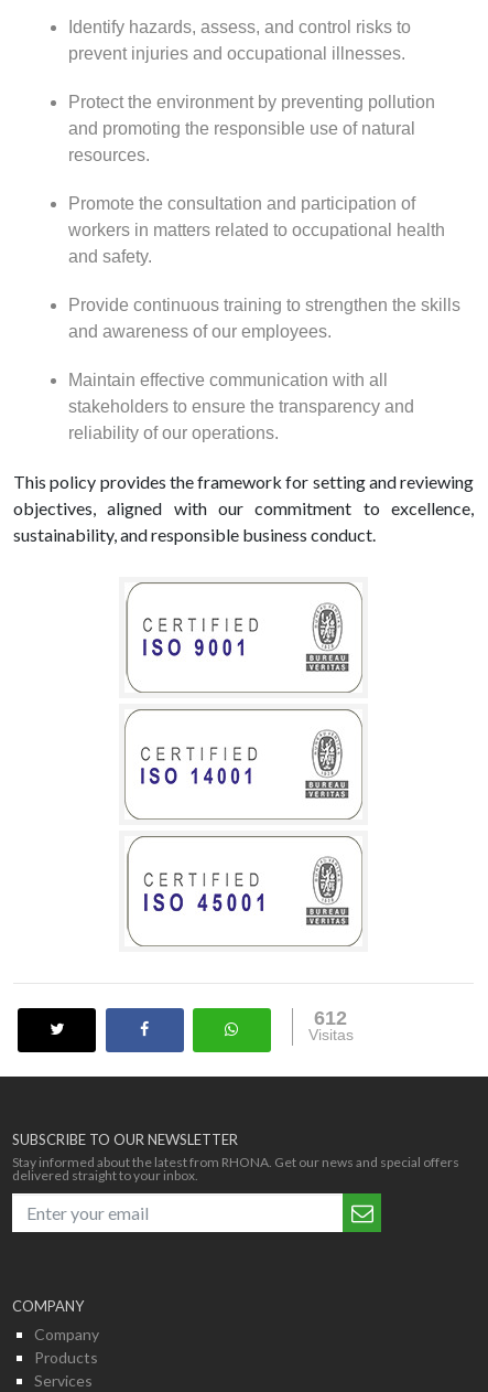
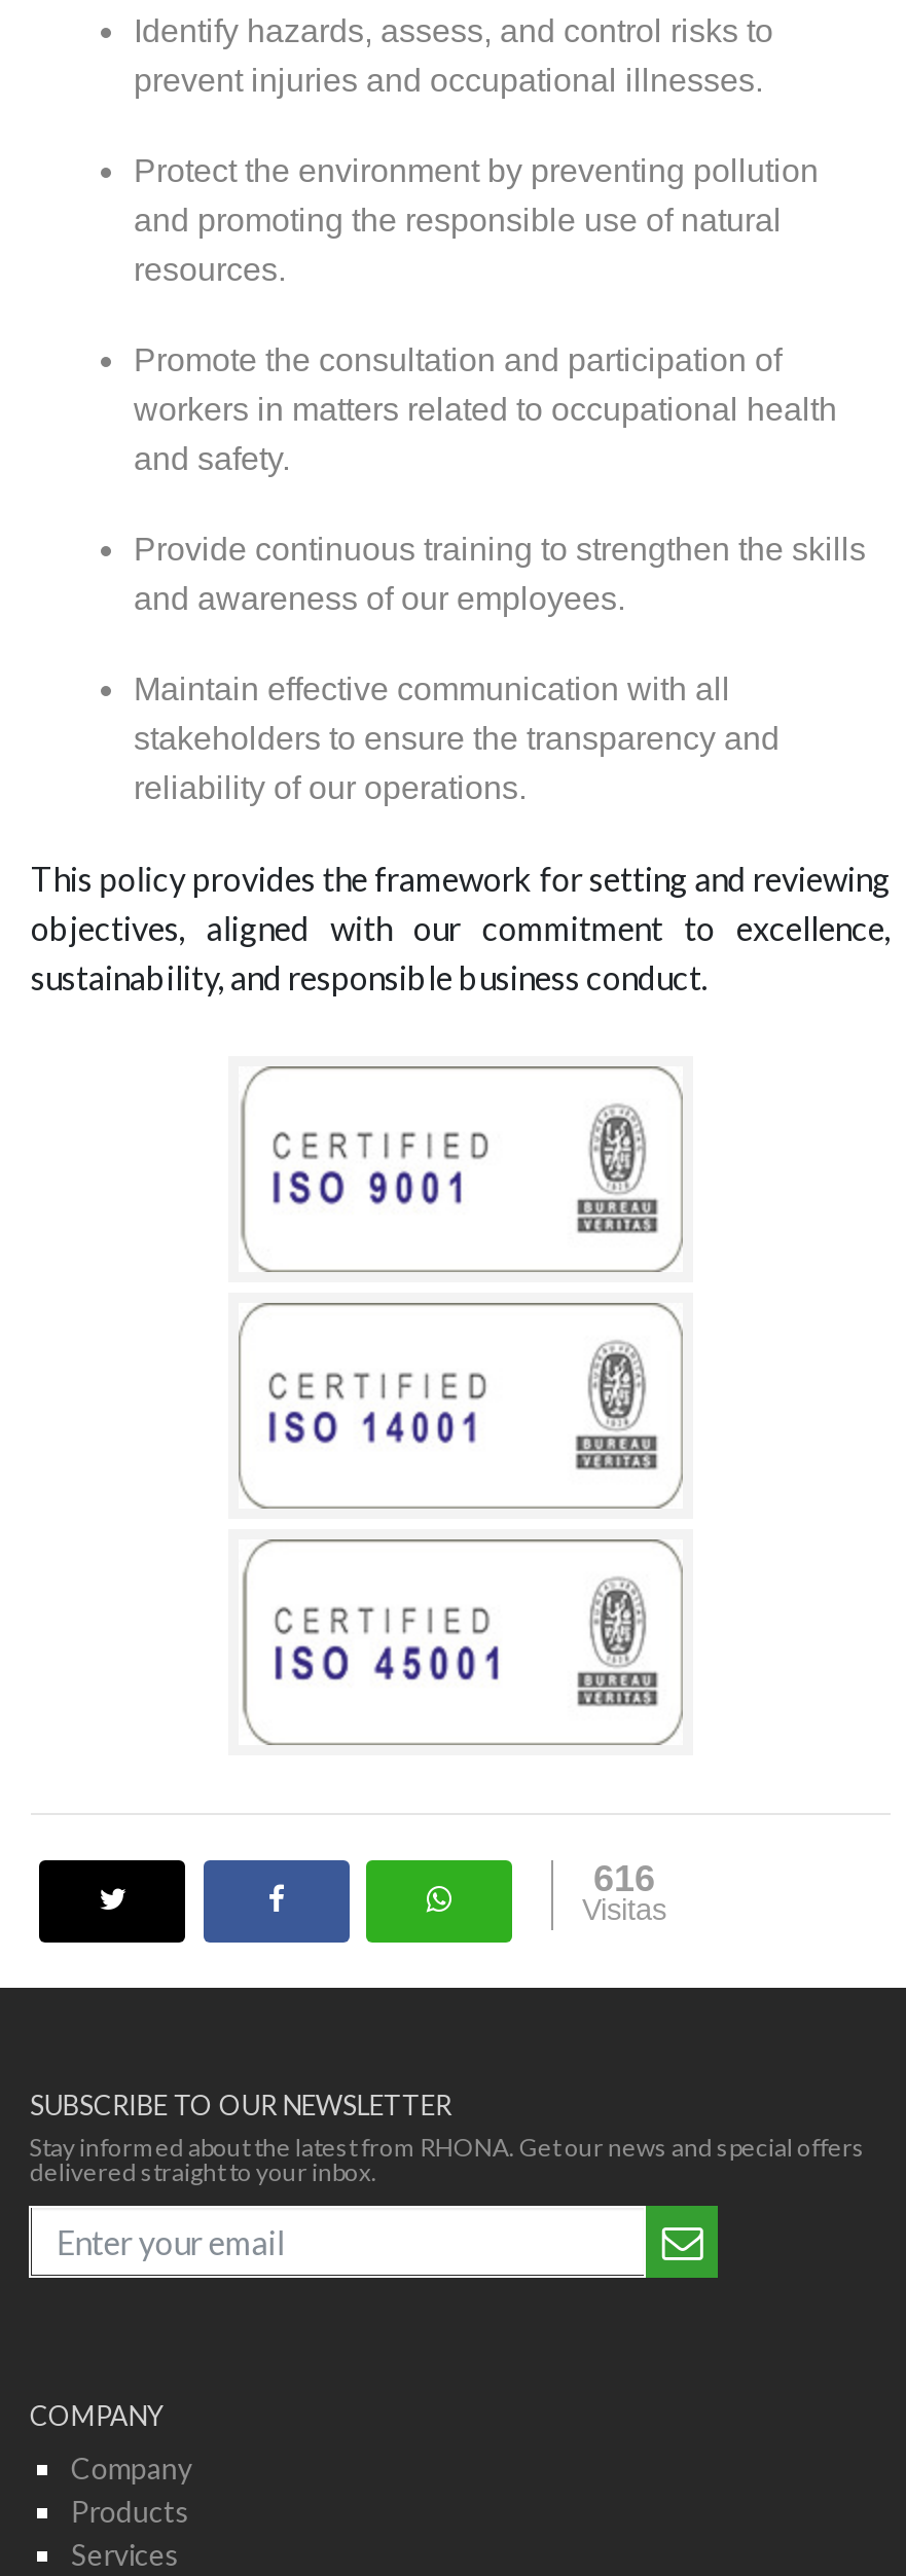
- 612
+ 616
